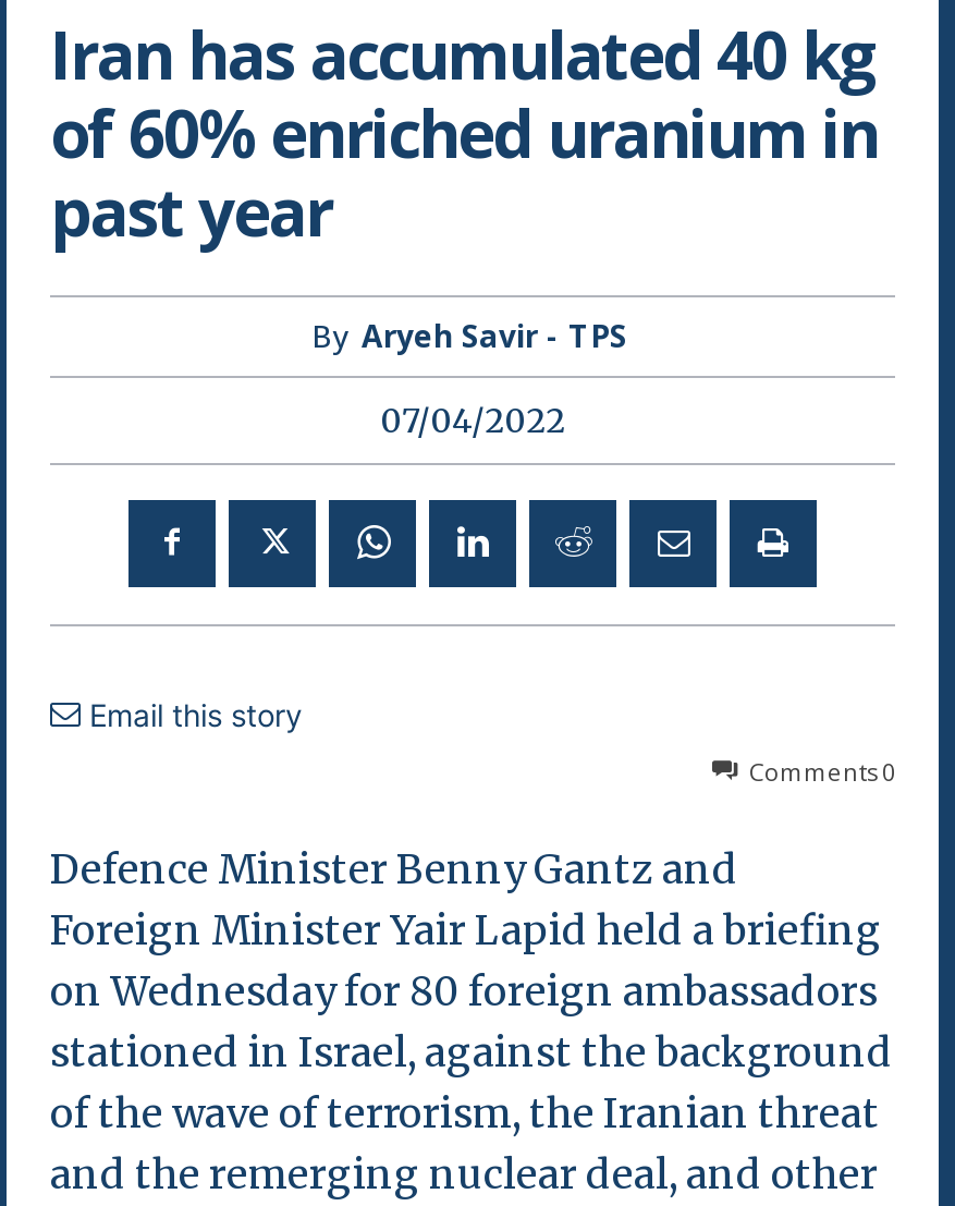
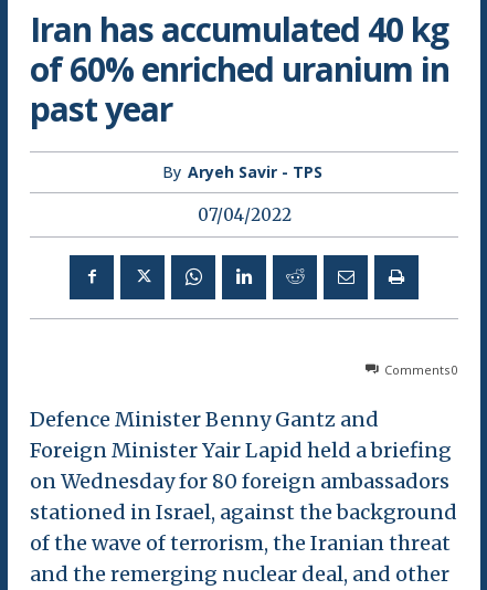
- Email this story
